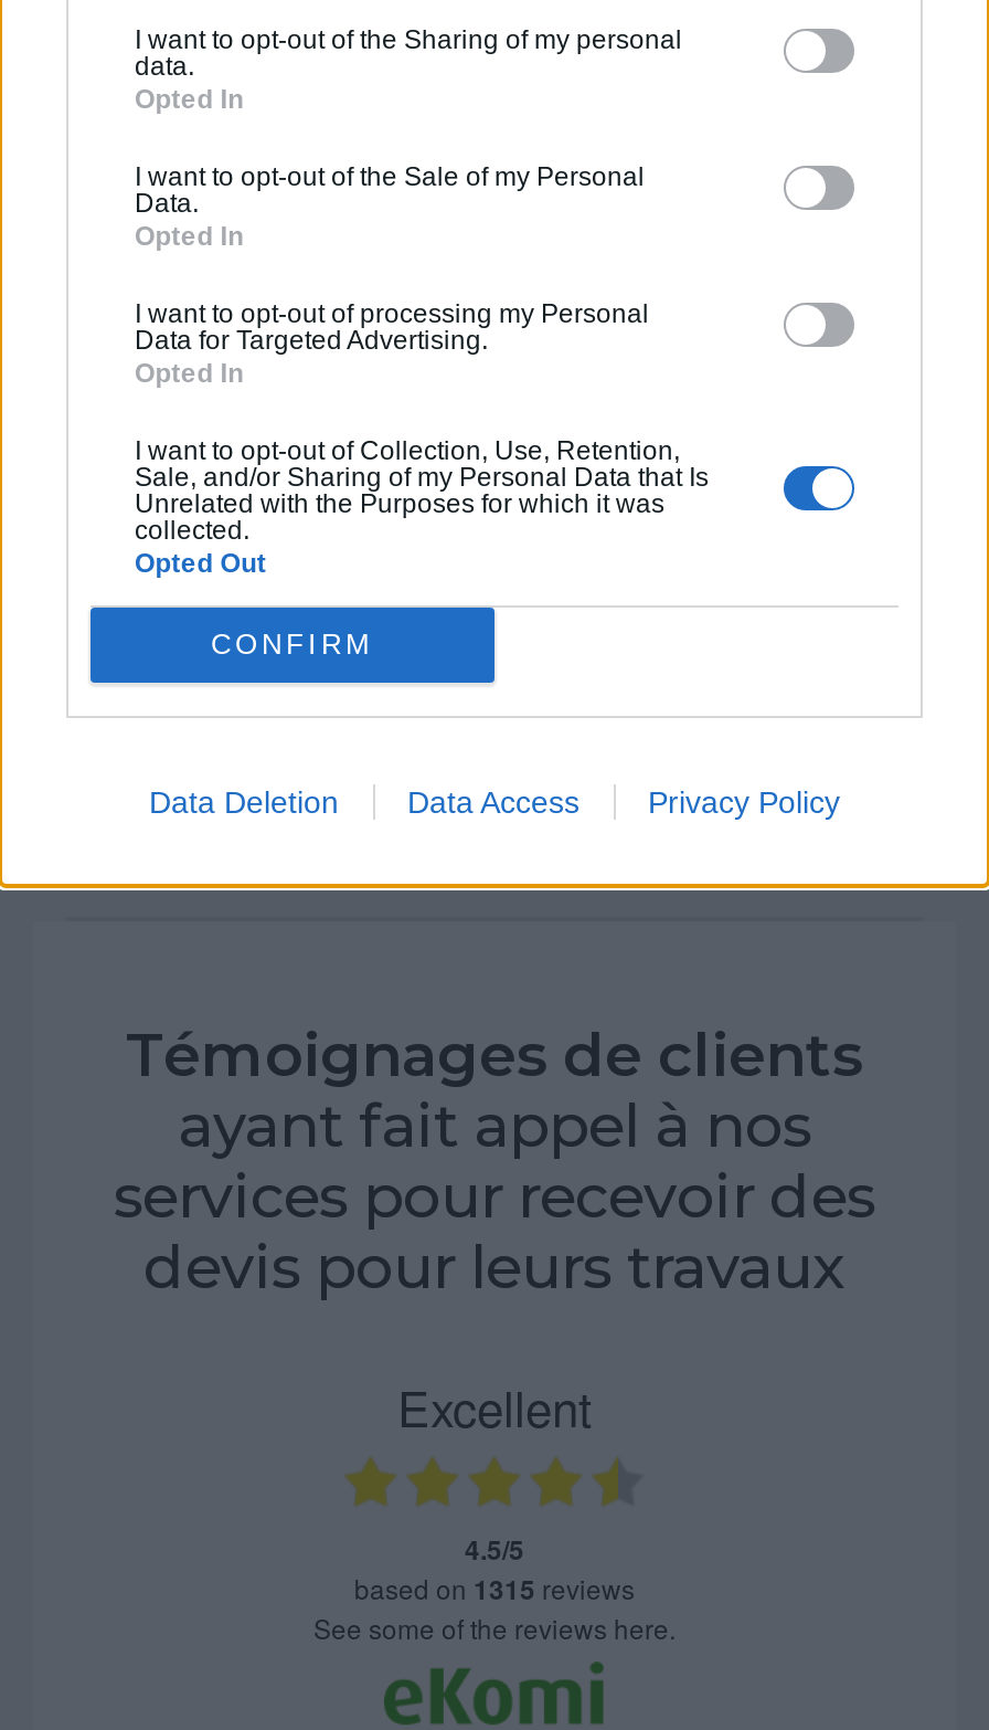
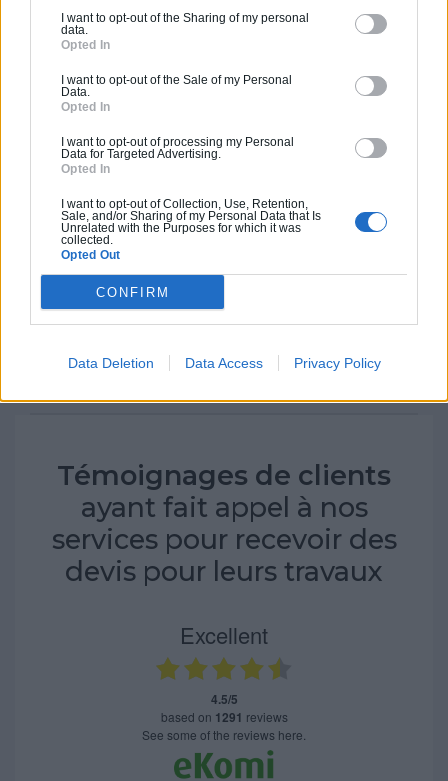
- based on 1315 reviews
+ based on 1291 reviews
